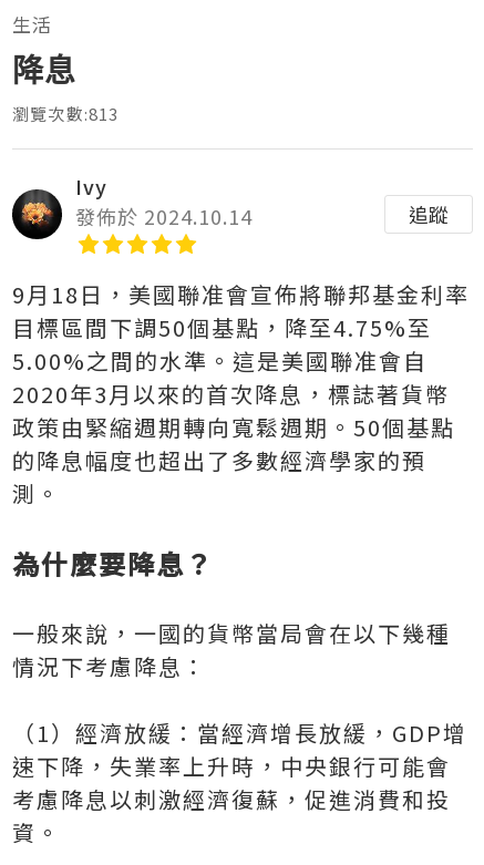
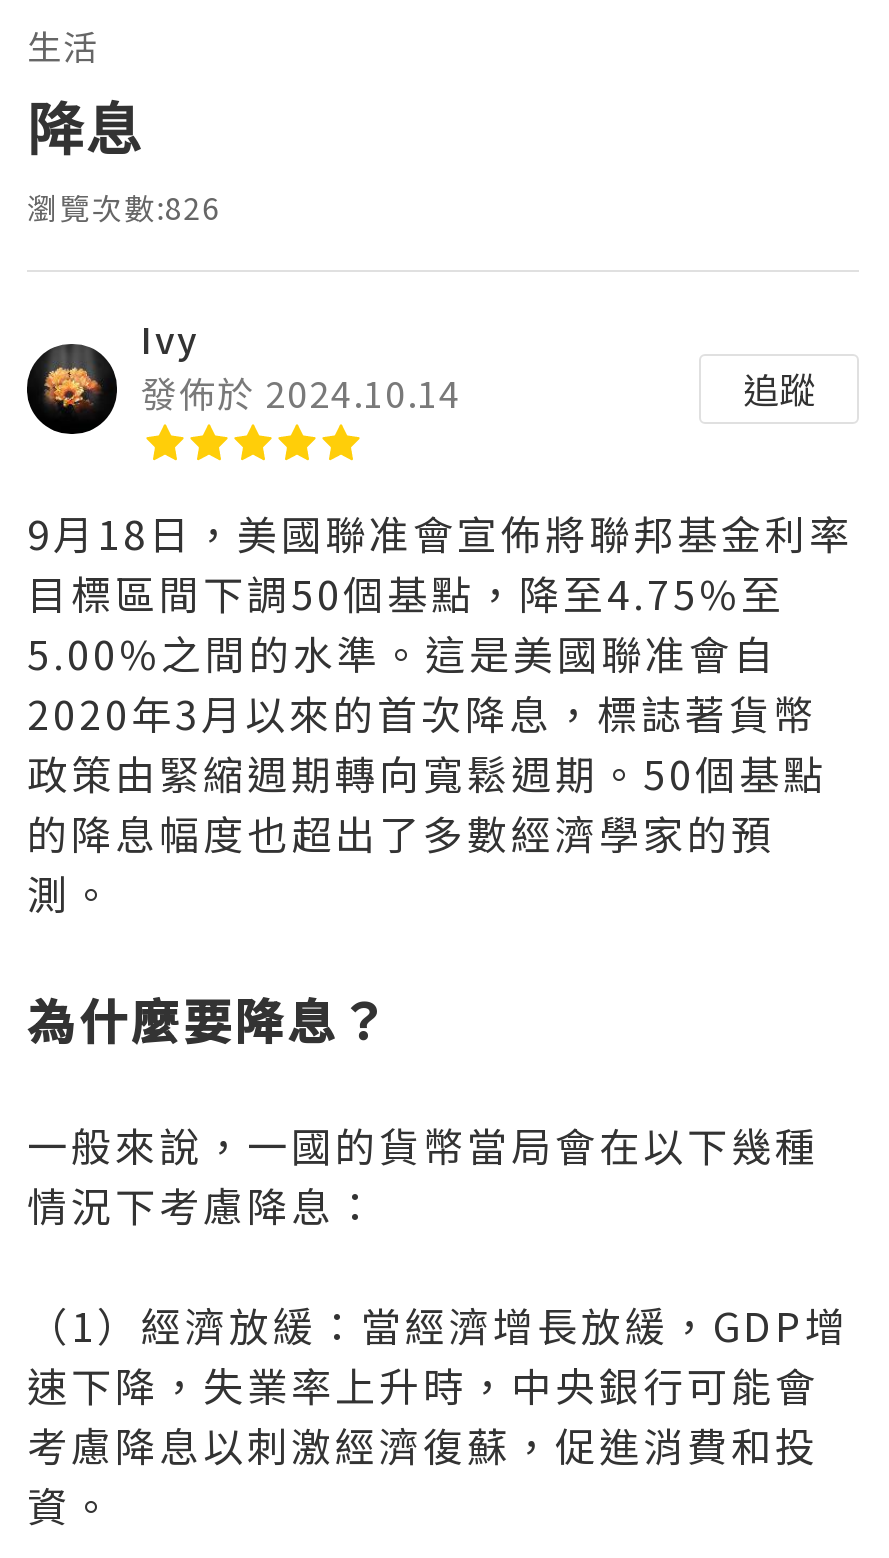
- 瀏覽次數:813
+ 瀏覽次數:826
